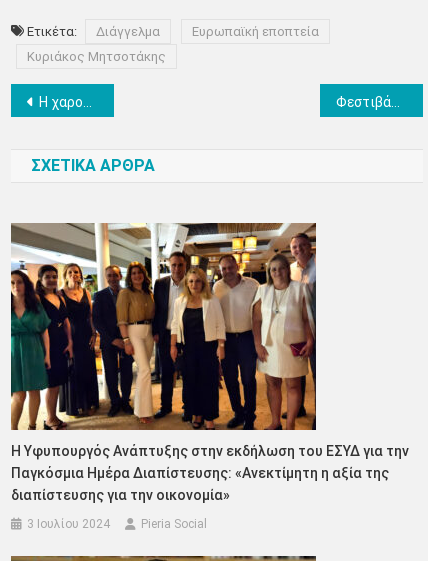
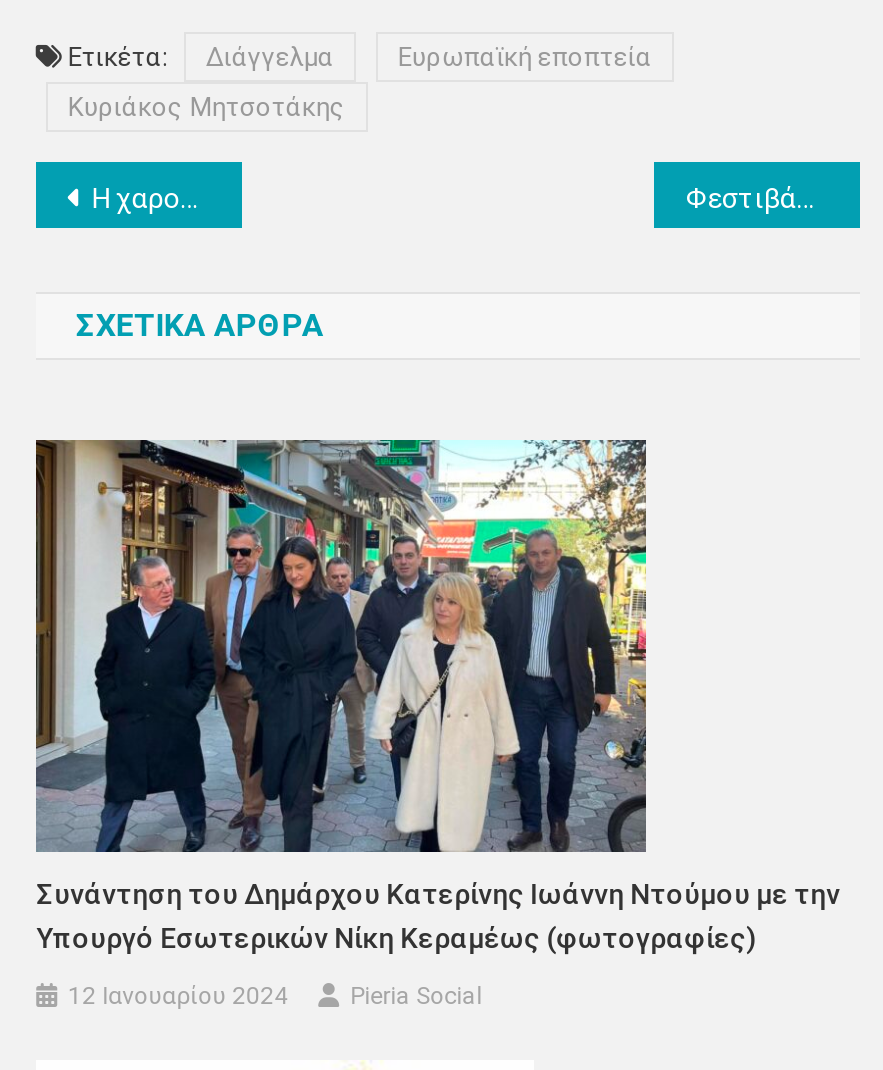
- [image]
- Η Υφυπουργός Ανάπτυξης στην εκδήλωση του ΕΣΥΔ για την
- Παγκόσμια Ημέρα Διαπίστευσης: «Ανεκτίμητη η αξία της
- διαπίστευσης για την οικονομία»
+ [image]
+ Συνάντηση του Δημάρχου Κατερίνης Ιωάννη Ντούμου με την
+ Υπουργό Εσωτερικών Νίκη Κεραμέως (φωτογραφίες)

- 3 Ιουλίου 2024
+ 12 Ιανουαρίου 2024
